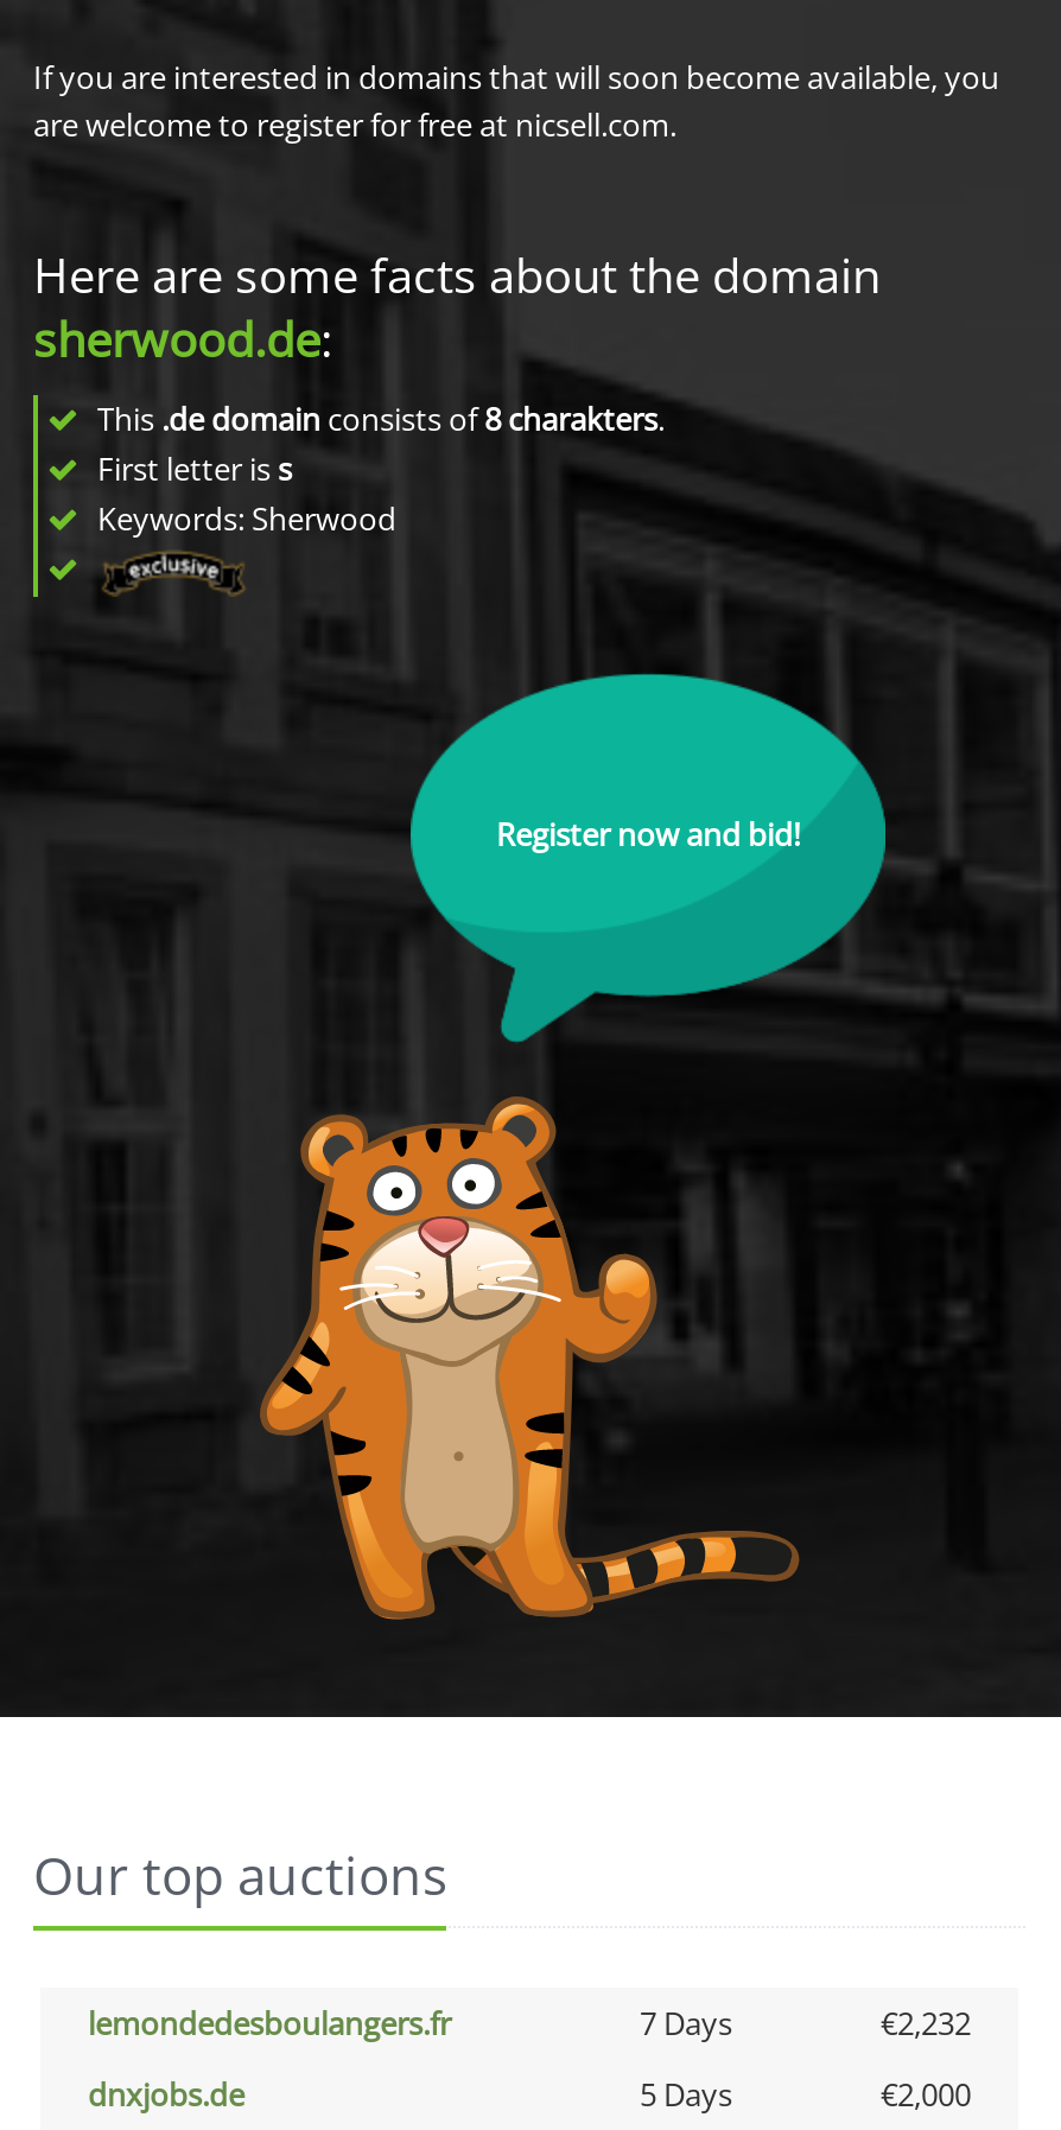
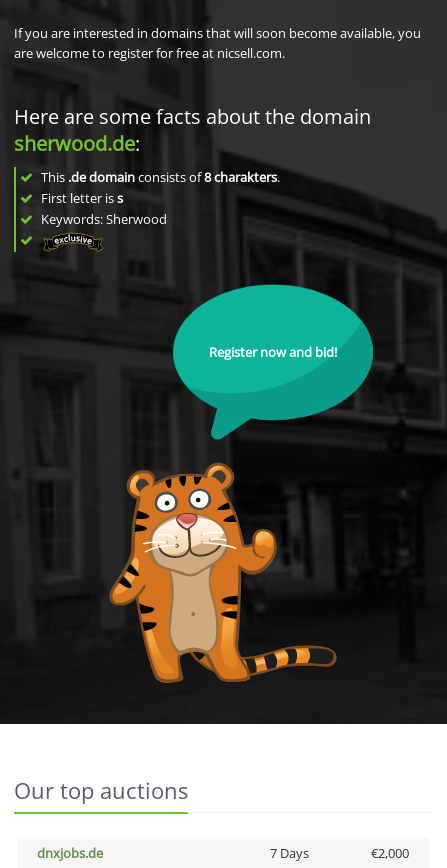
- lemondedesboulangers.fr
- 7 Days
- €2,232

- 5 Days
+ 7 Days
